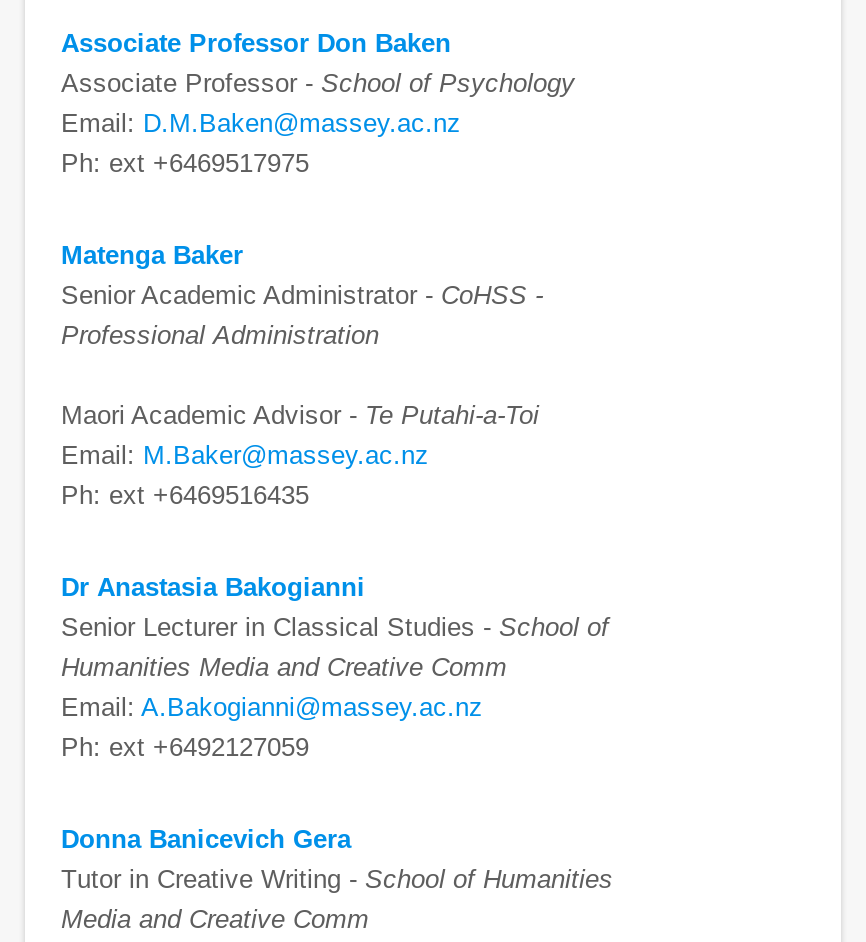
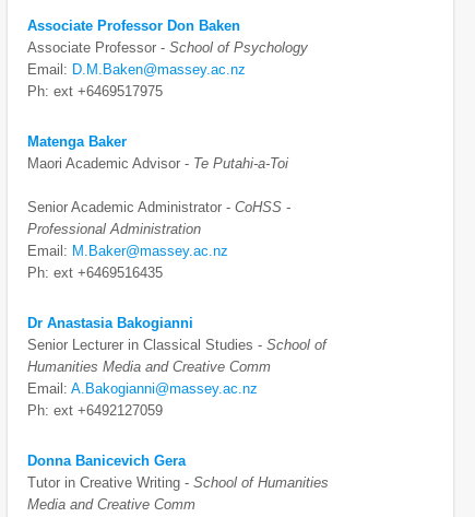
moved down: Senior Academic Administrator - CoHSS - | Professional Administration

moved up: Maori Academic Advisor - Te Putahi-a-Toi
